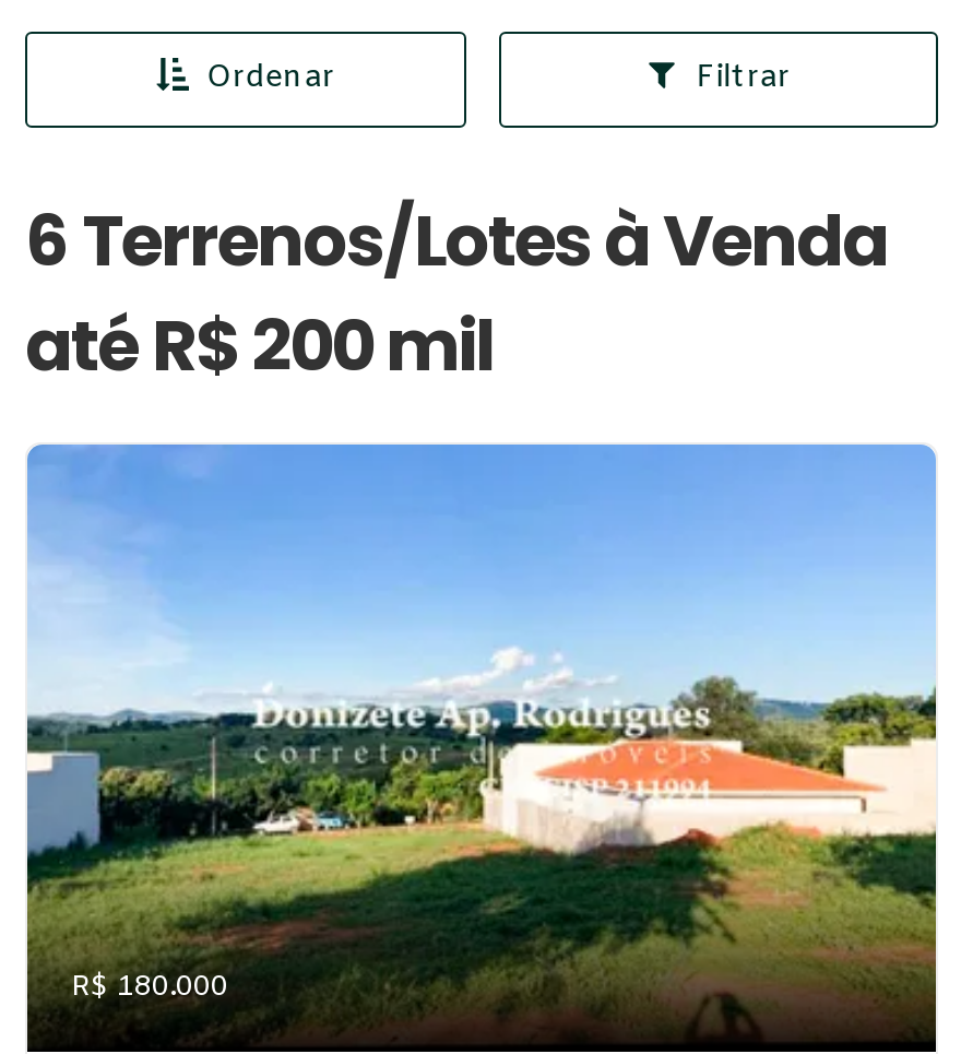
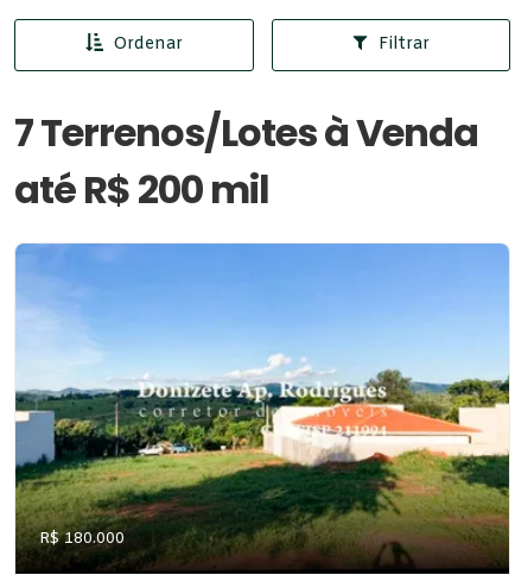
- 6 Terrenos/Lotes à Venda
+ 7 Terrenos/Lotes à Venda
